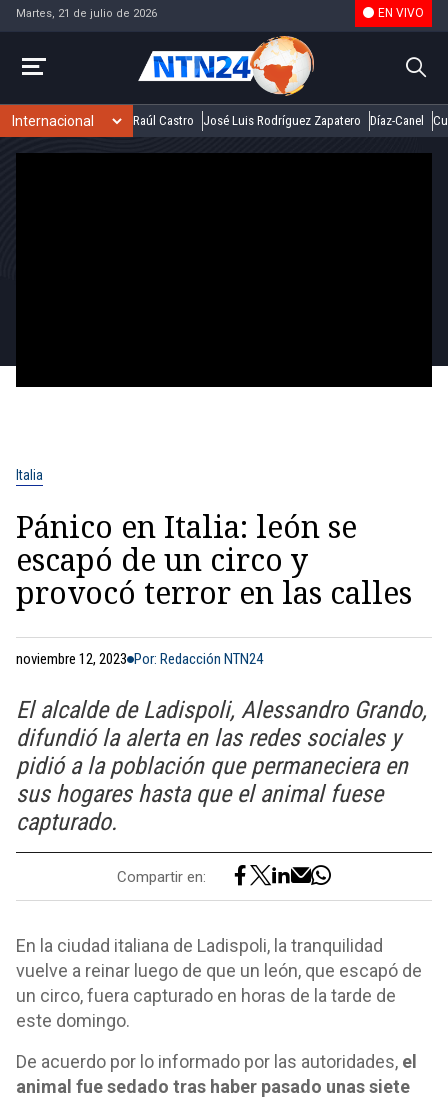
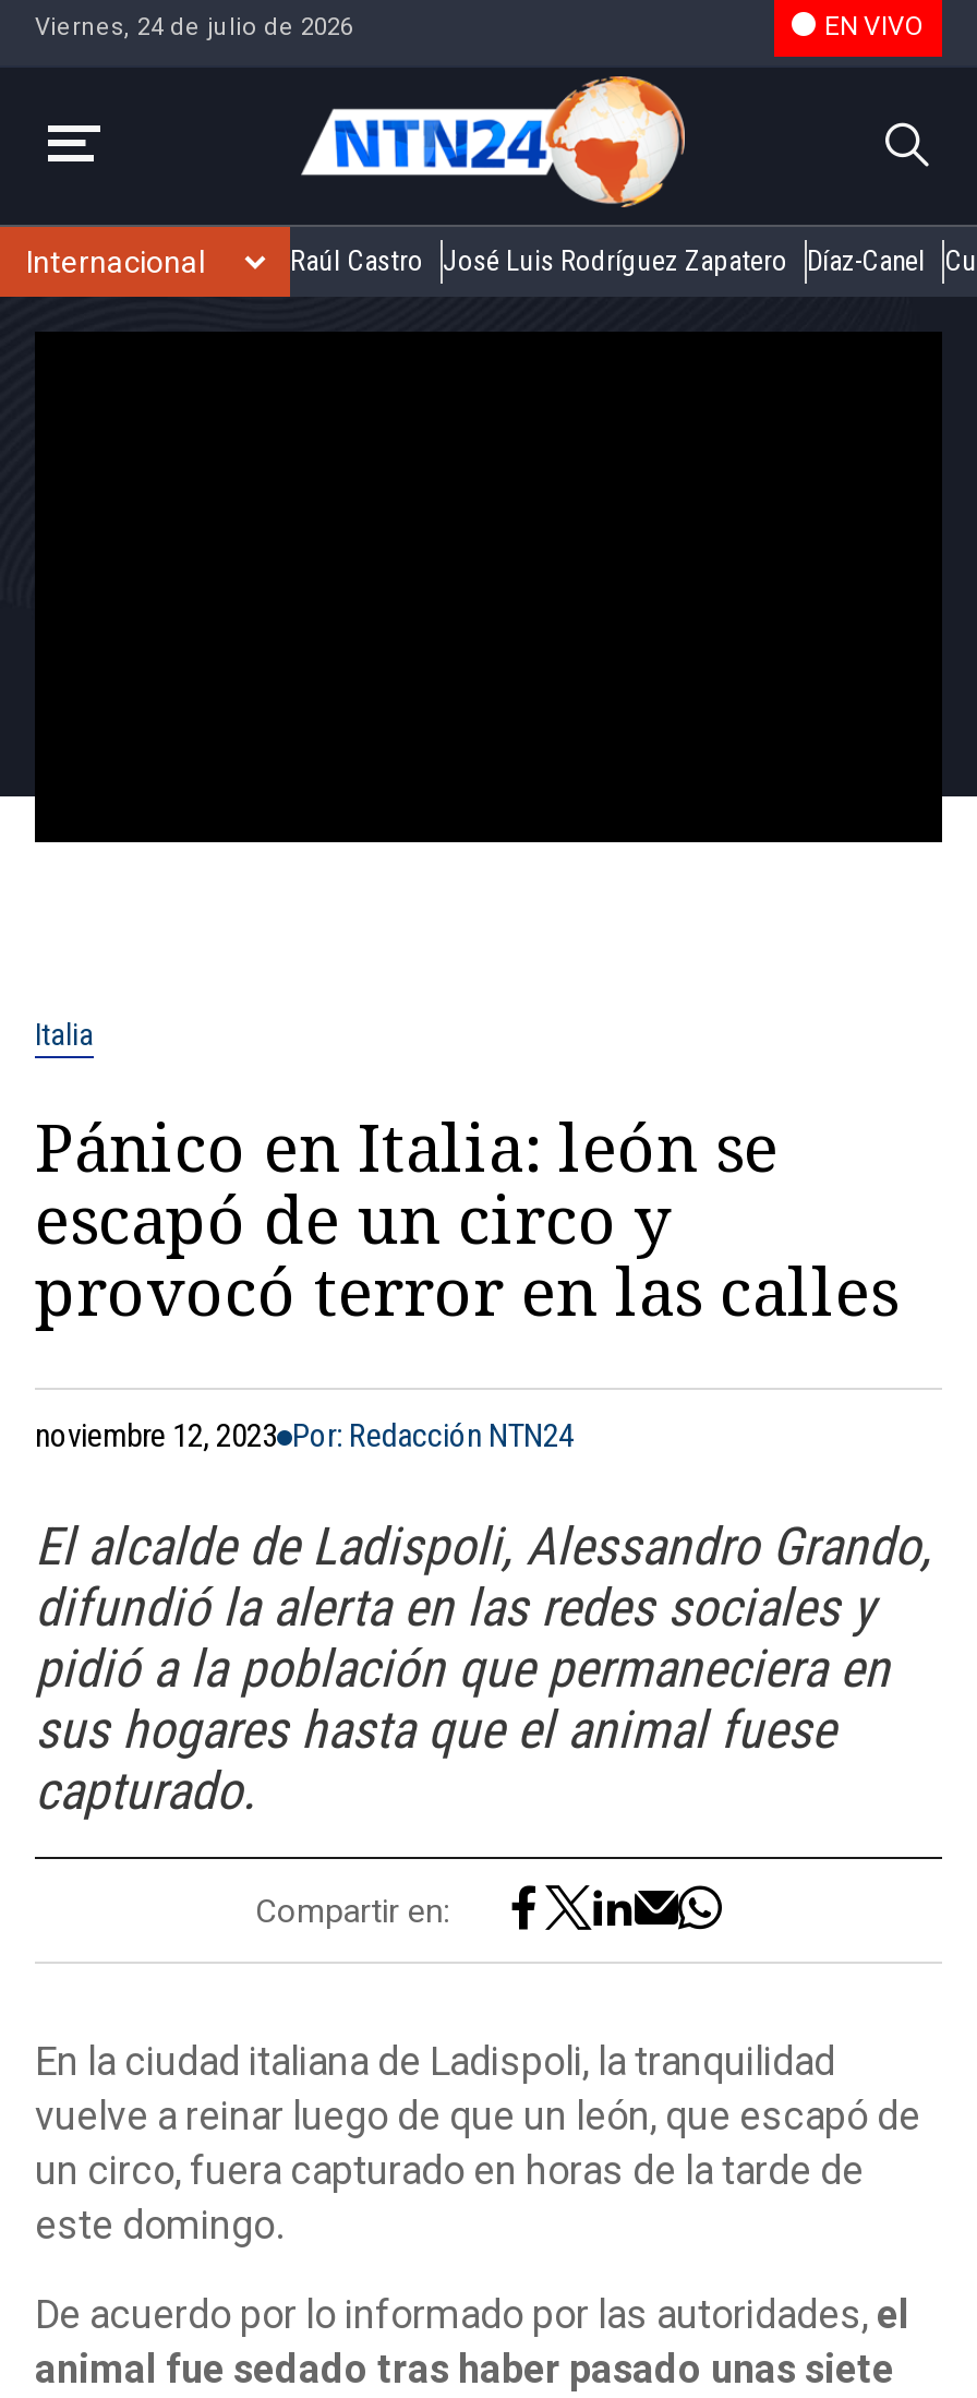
- Martes, 21 de julio de 2026
+ Viernes, 24 de julio de 2026
